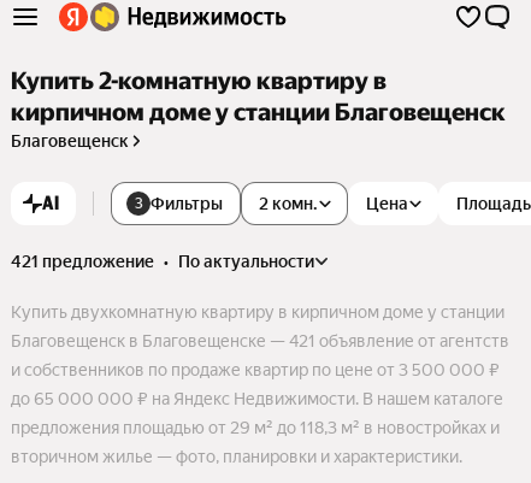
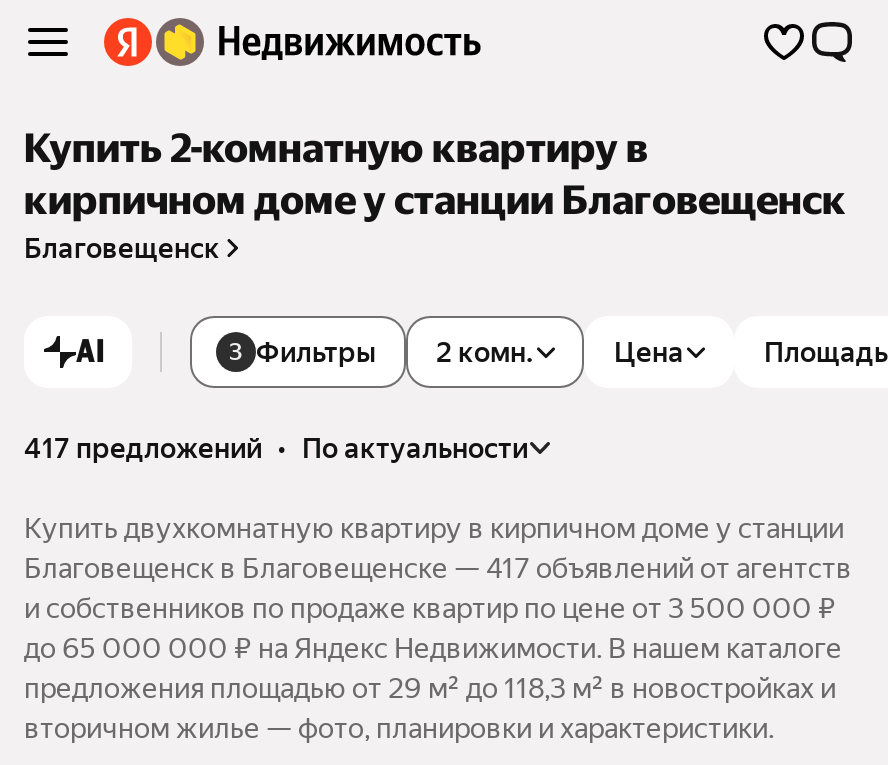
- 421 предложение • по актуальности
+ 417 предложений • по актуальности

- Благовещенск в Благовещенске — 421 объявление от агентств
+ Благовещенск в Благовещенске — 417 объявлений от агентств
